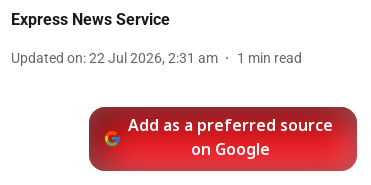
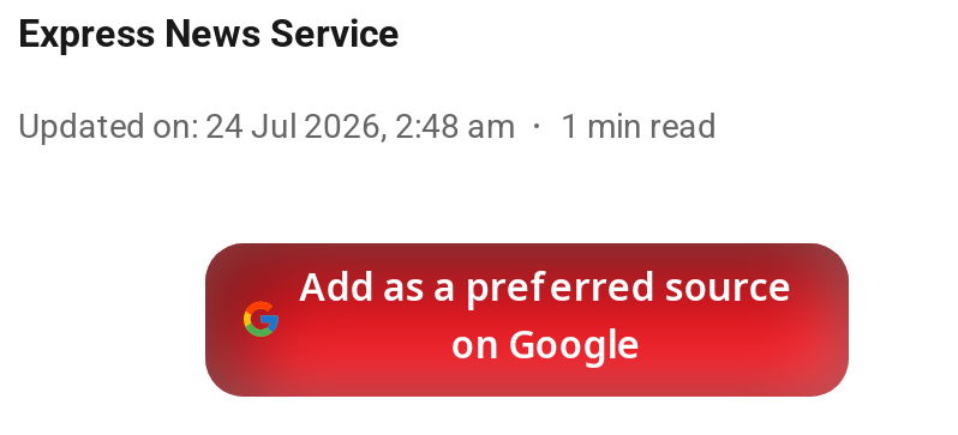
- Updated on: 22 Jul 2026, 2:31 am
+ Updated on: 24 Jul 2026, 2:48 am
